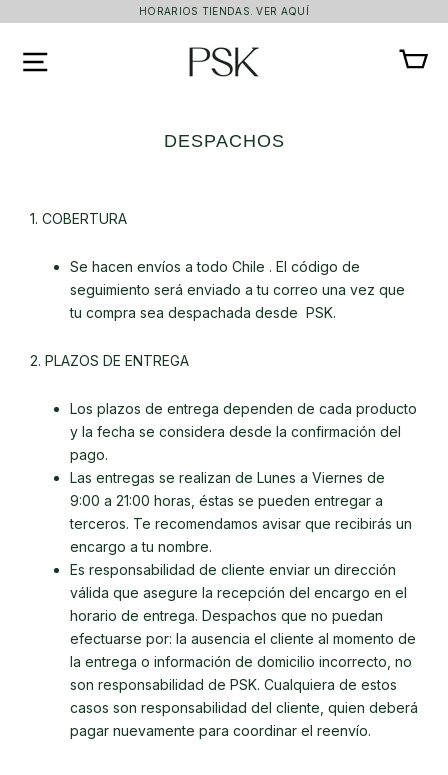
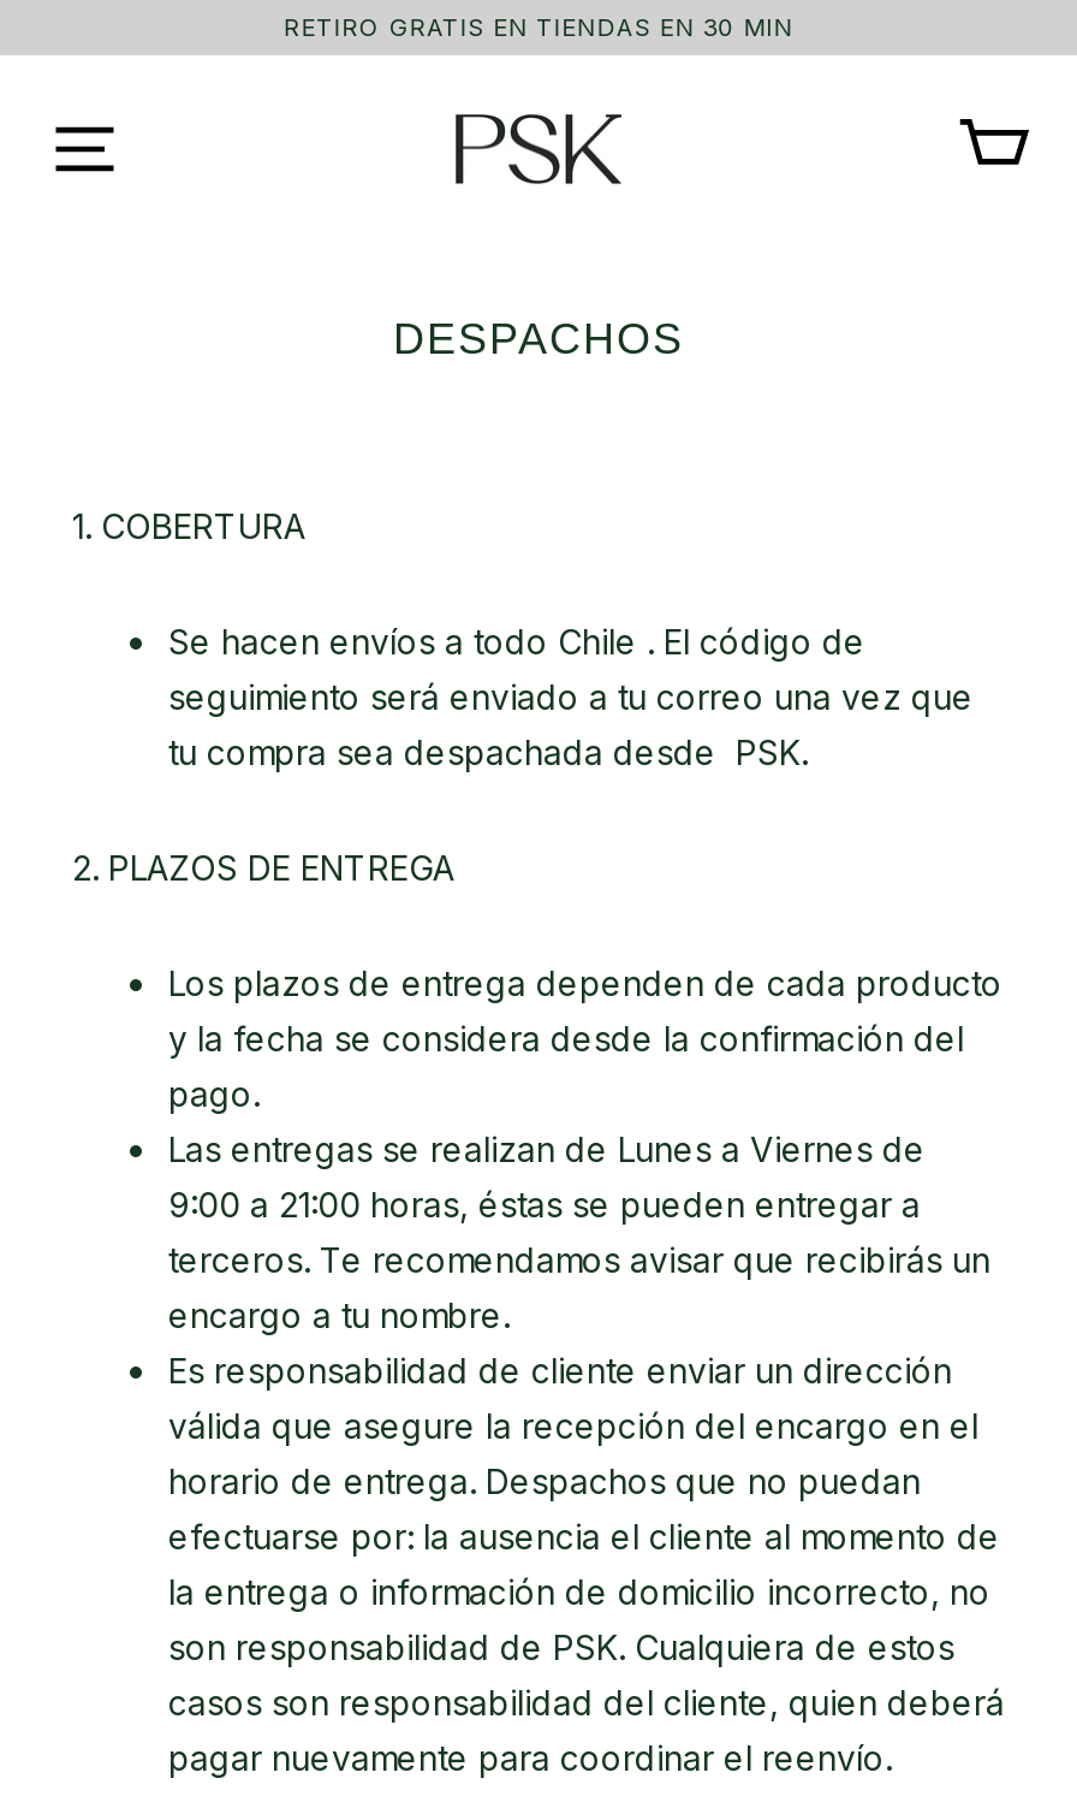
- HORARIOS TIENDAS. VER AQUÍ
+ RETIRO GRATIS EN TIENDAS EN 30 MIN
